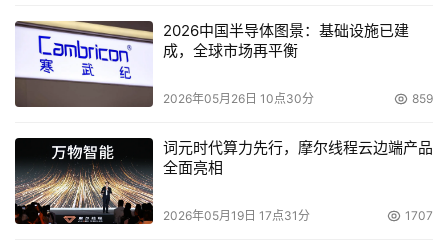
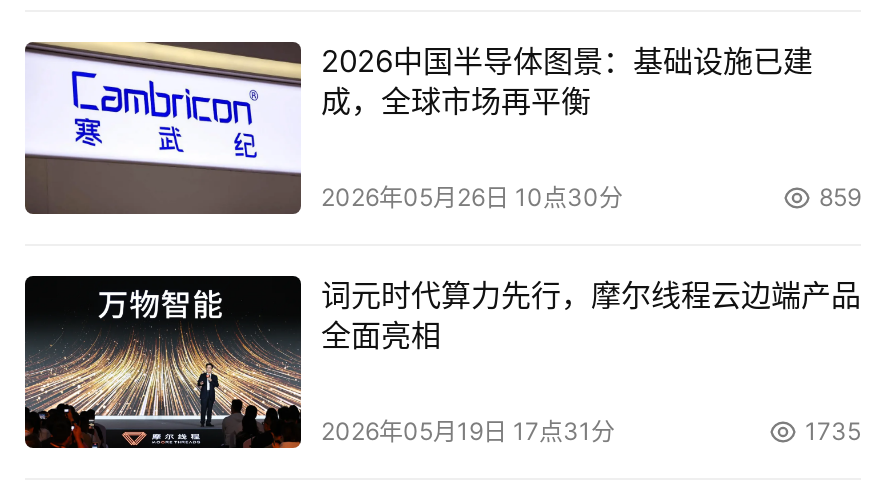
- 1707
+ 1735
